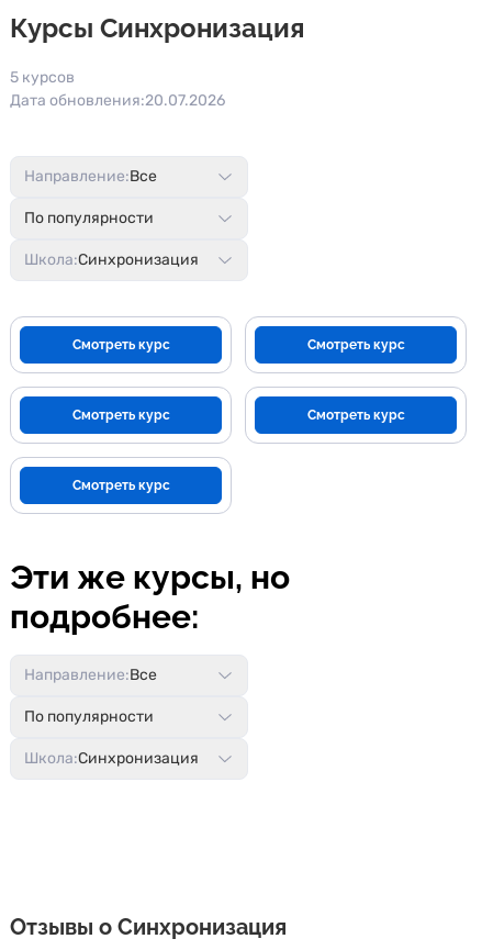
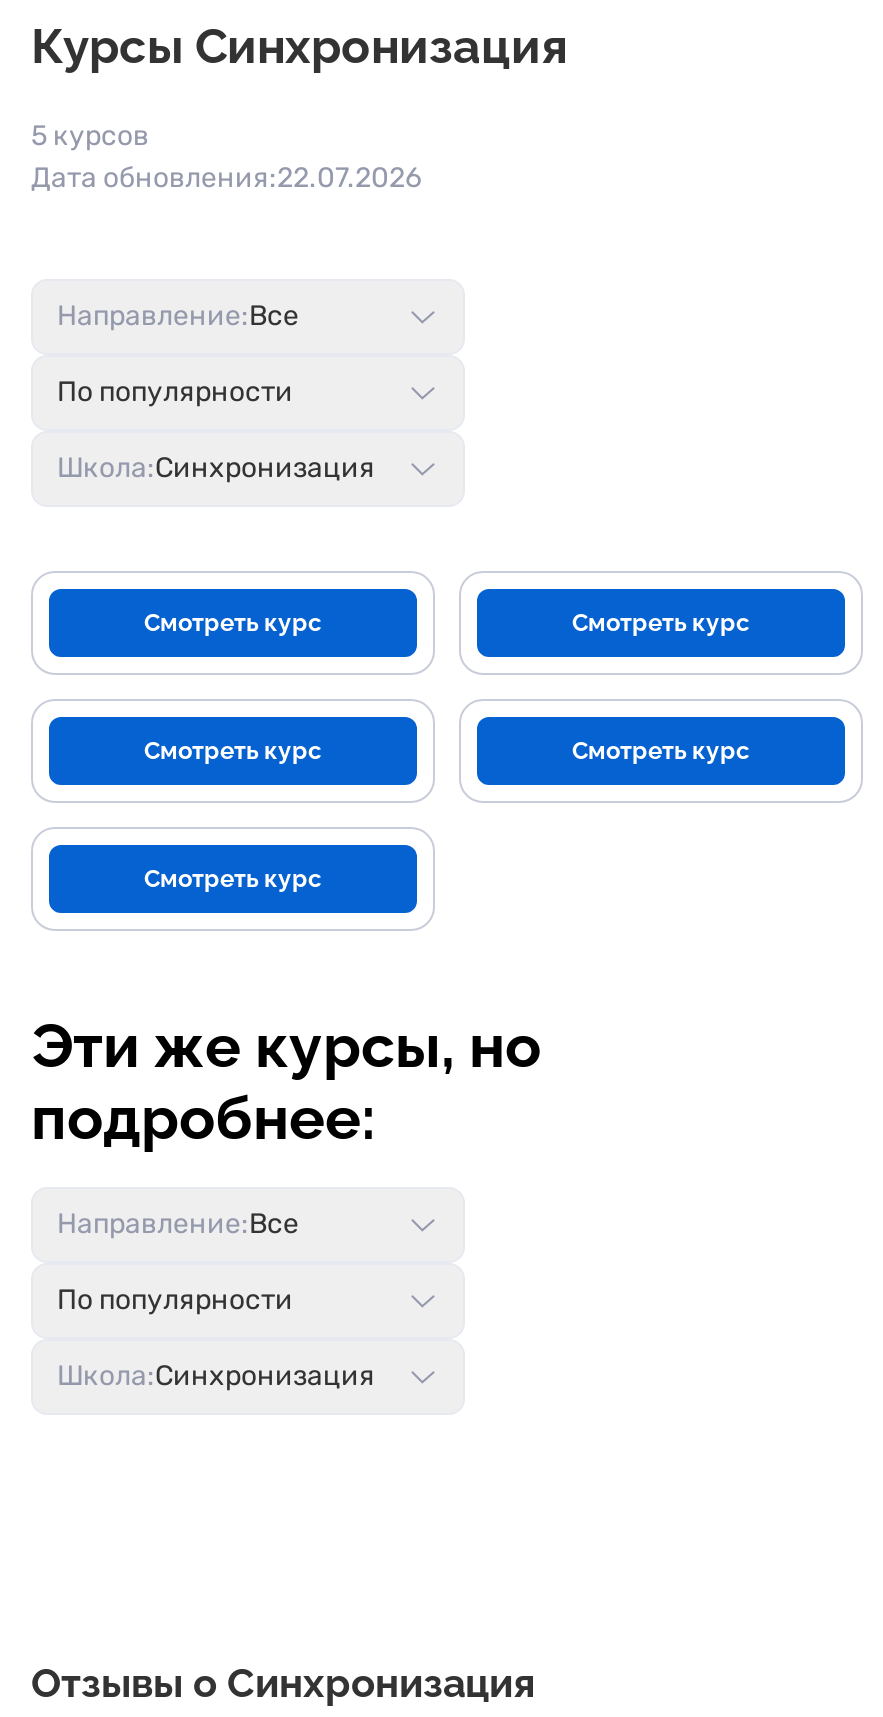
- Дата обновления:20.07.2026
+ Дата обновления:22.07.2026
